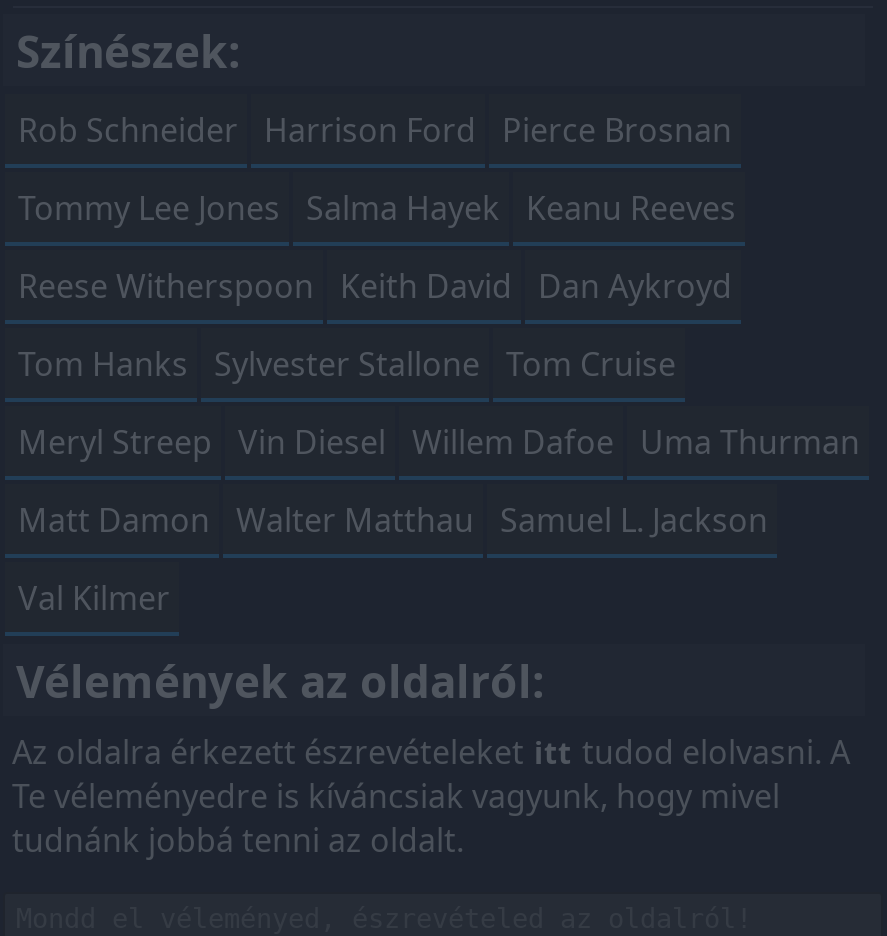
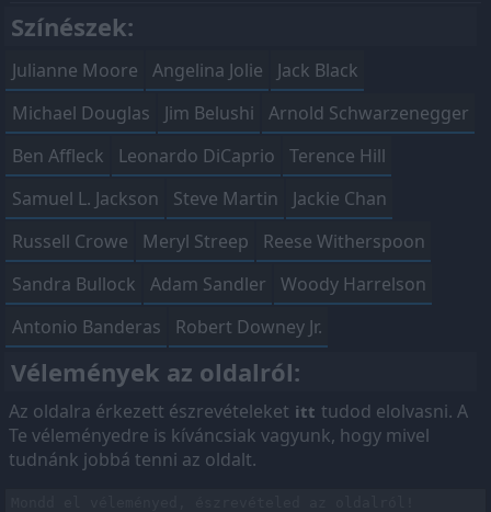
- Rob Schneider Harrison Ford Pierce Brosnan
+ Julianne Moore Angelina Jolie Jack Black

- Tommy Lee Jones Salma Hayek Keanu Reeves
+ Michael Douglas Jim Belushi Arnold Schwarzenegger

- Reese Witherspoon Keith David Dan Aykroyd
+ Ben Affleck Leonardo DiCaprio Terence Hill

- Tom Hanks Sylvester Stallone Tom Cruise
+ Samuel L. Jackson Steve Martin Jackie Chan

- Meryl Streep Vin Diesel Willem Dafoe Uma Thurman
+ Russell Crowe Meryl Streep Reese Witherspoon

- Matt Damon Walter Matthau Samuel L. Jackson
+ Sandra Bullock Adam Sandler Woody Harrelson

- Val Kilmer
+ Antonio Banderas Robert Downey Jr.
